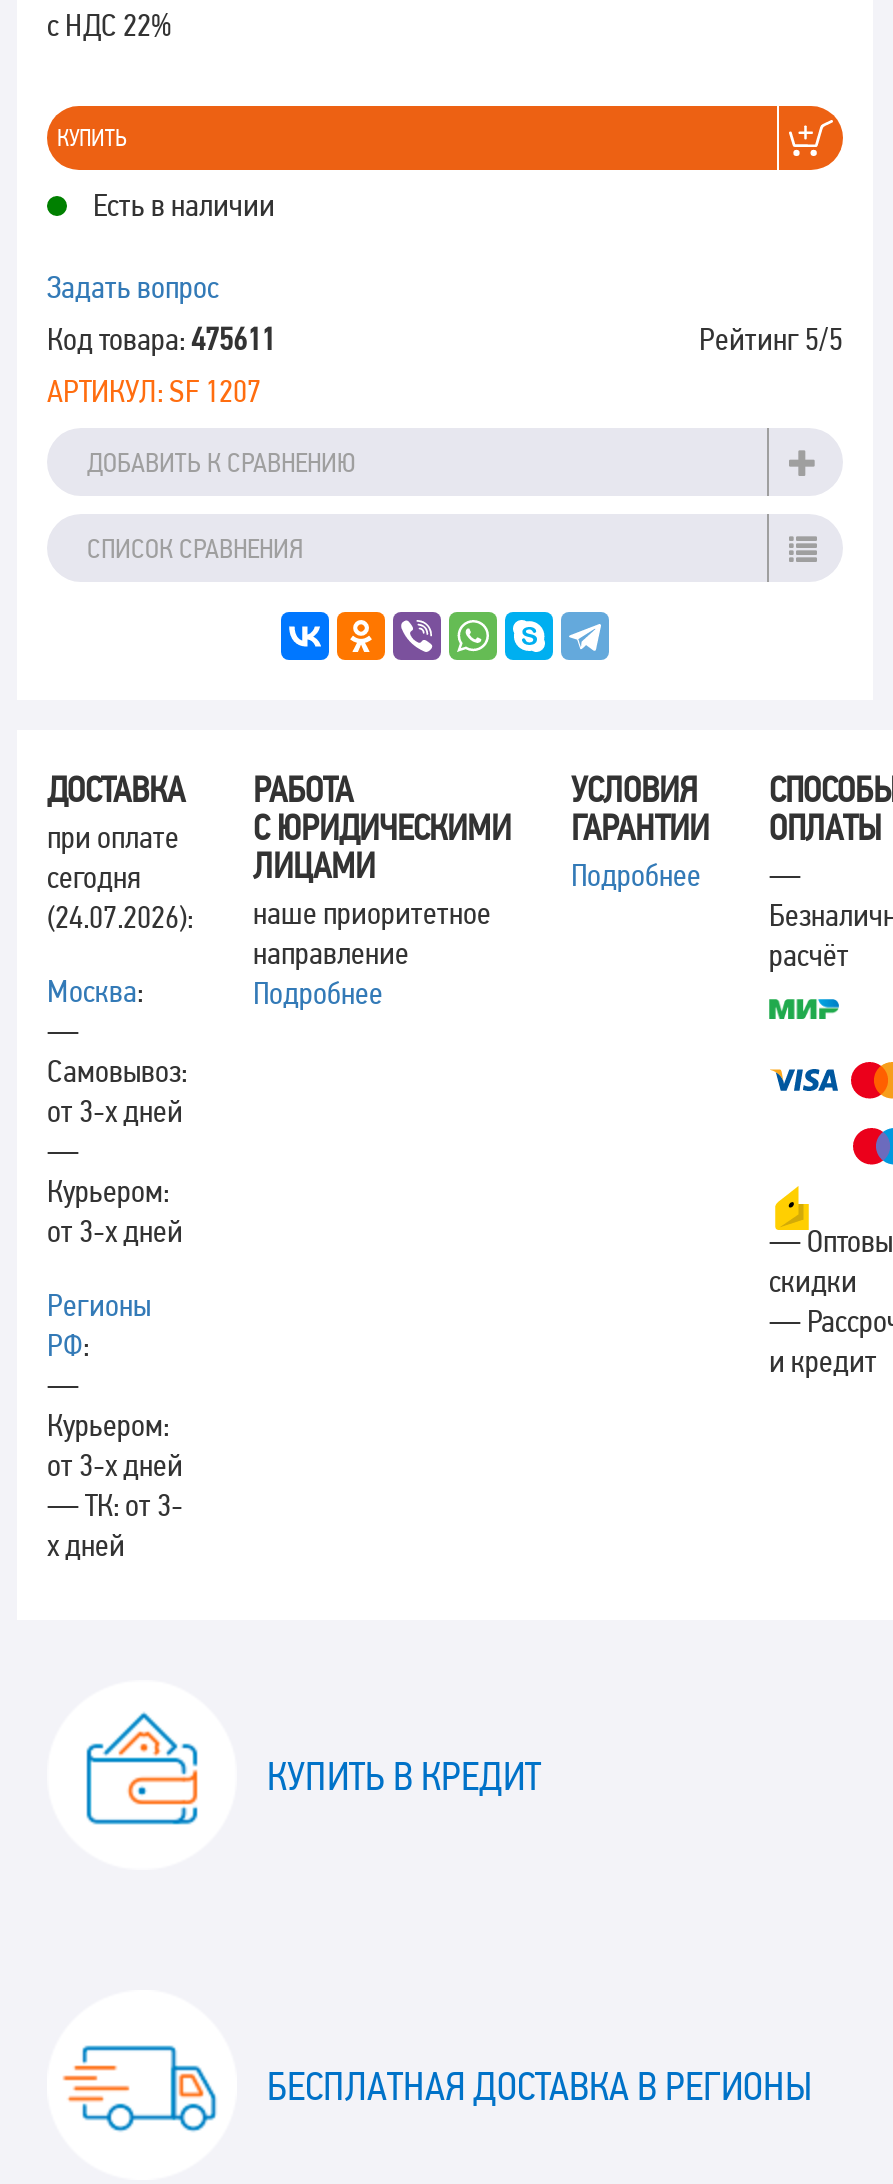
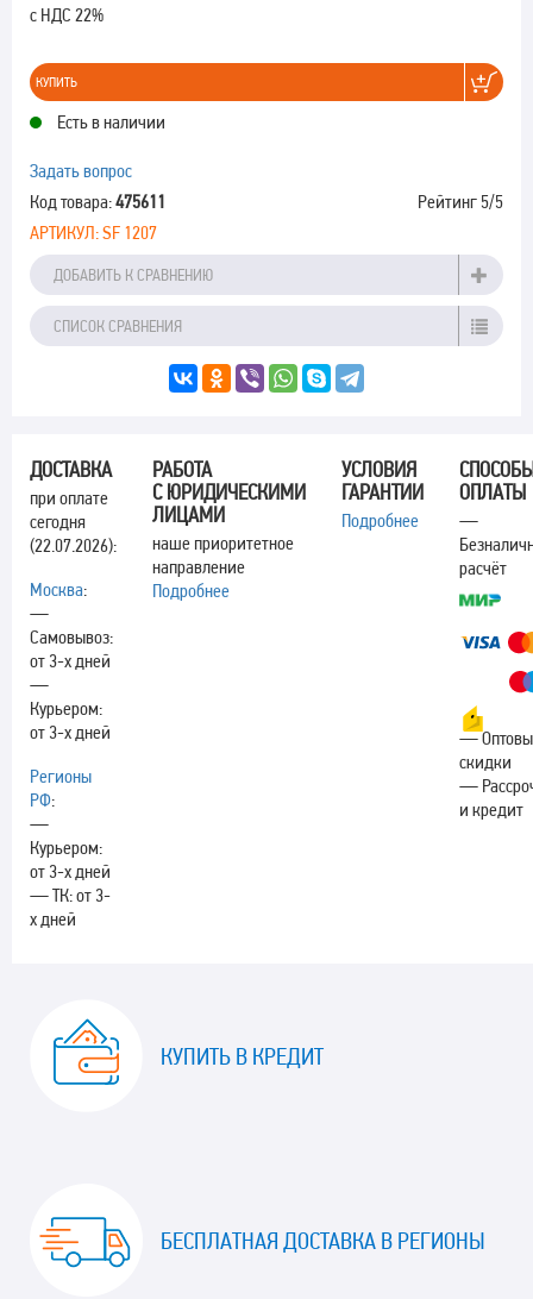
- (24.07.2026): наше приоритетное
+ (22.07.2026): наше приоритетное
